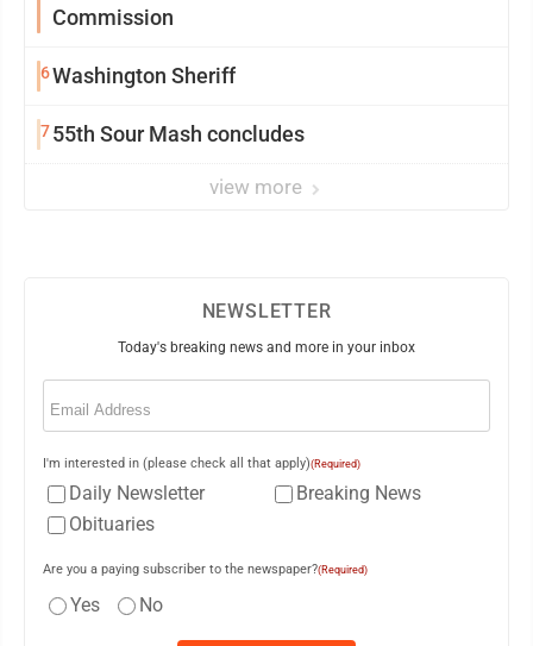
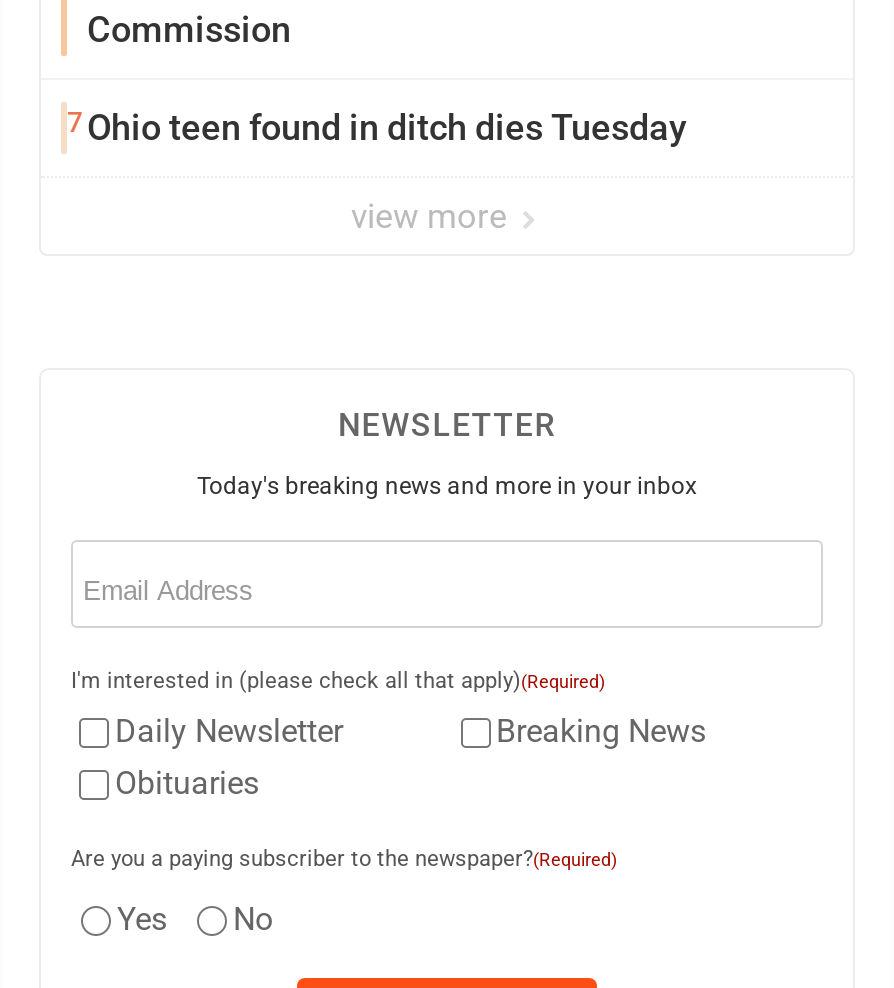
- 6 Washington Sheriff
- 7 55th Sour Mash concludes
+ 7 Ohio teen found in ditch dies Tuesday
